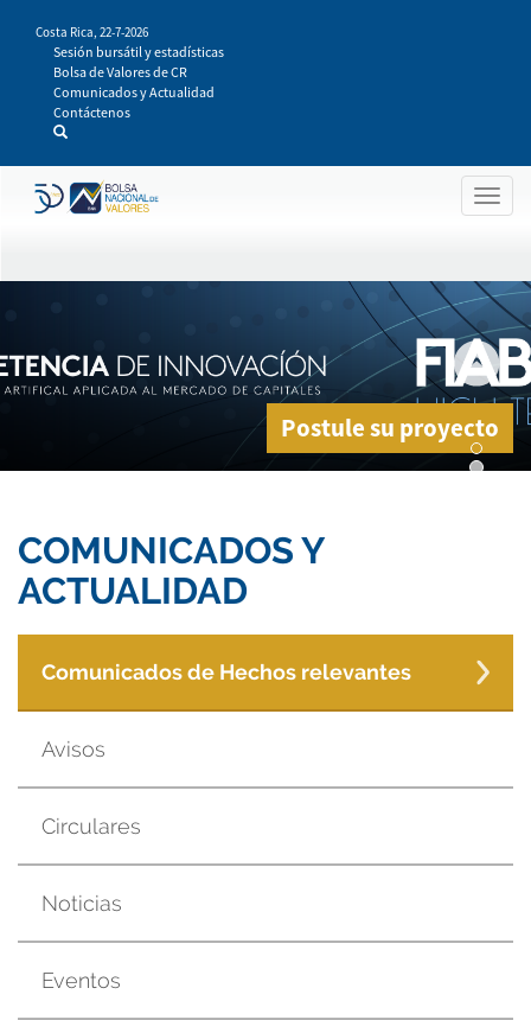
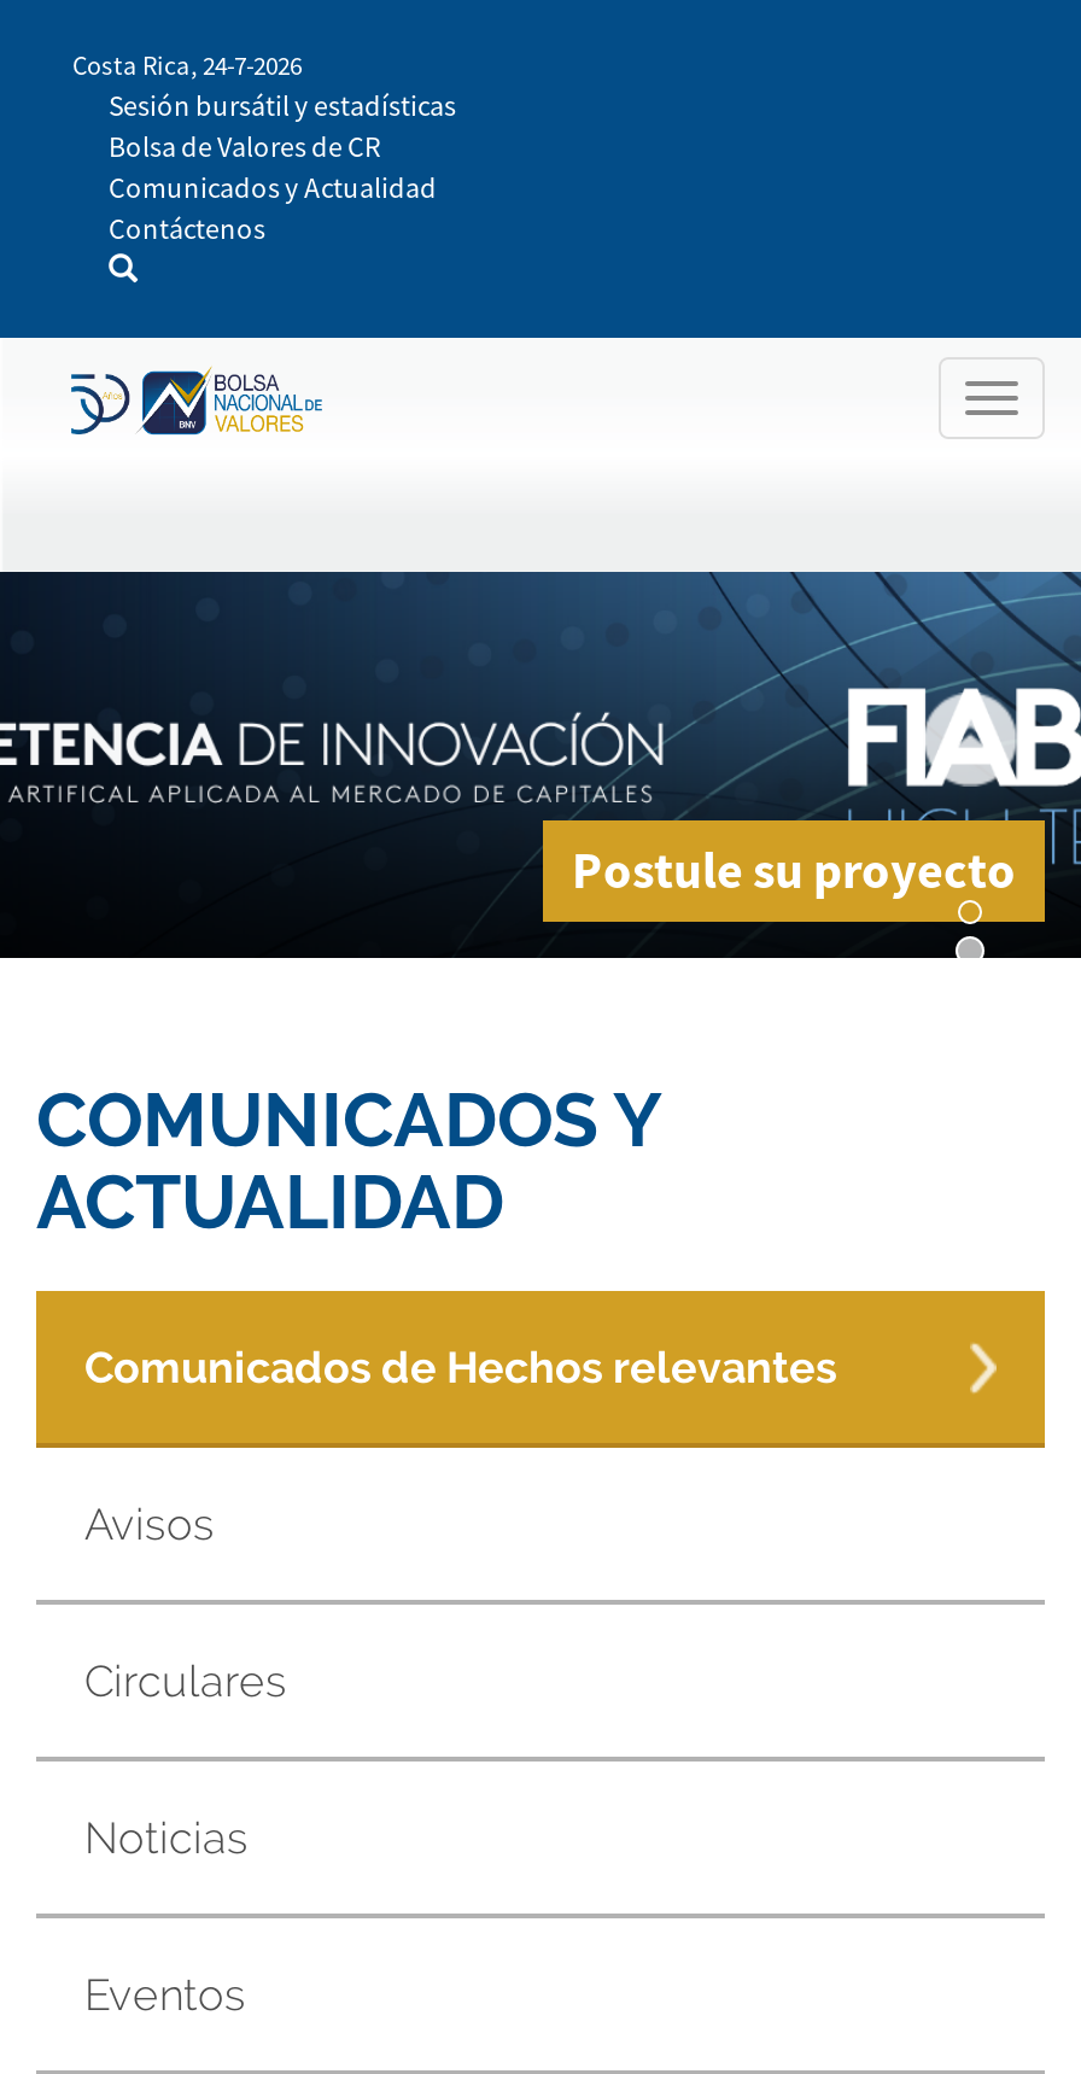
- Costa Rica, 22-7-2026
+ Costa Rica, 24-7-2026
